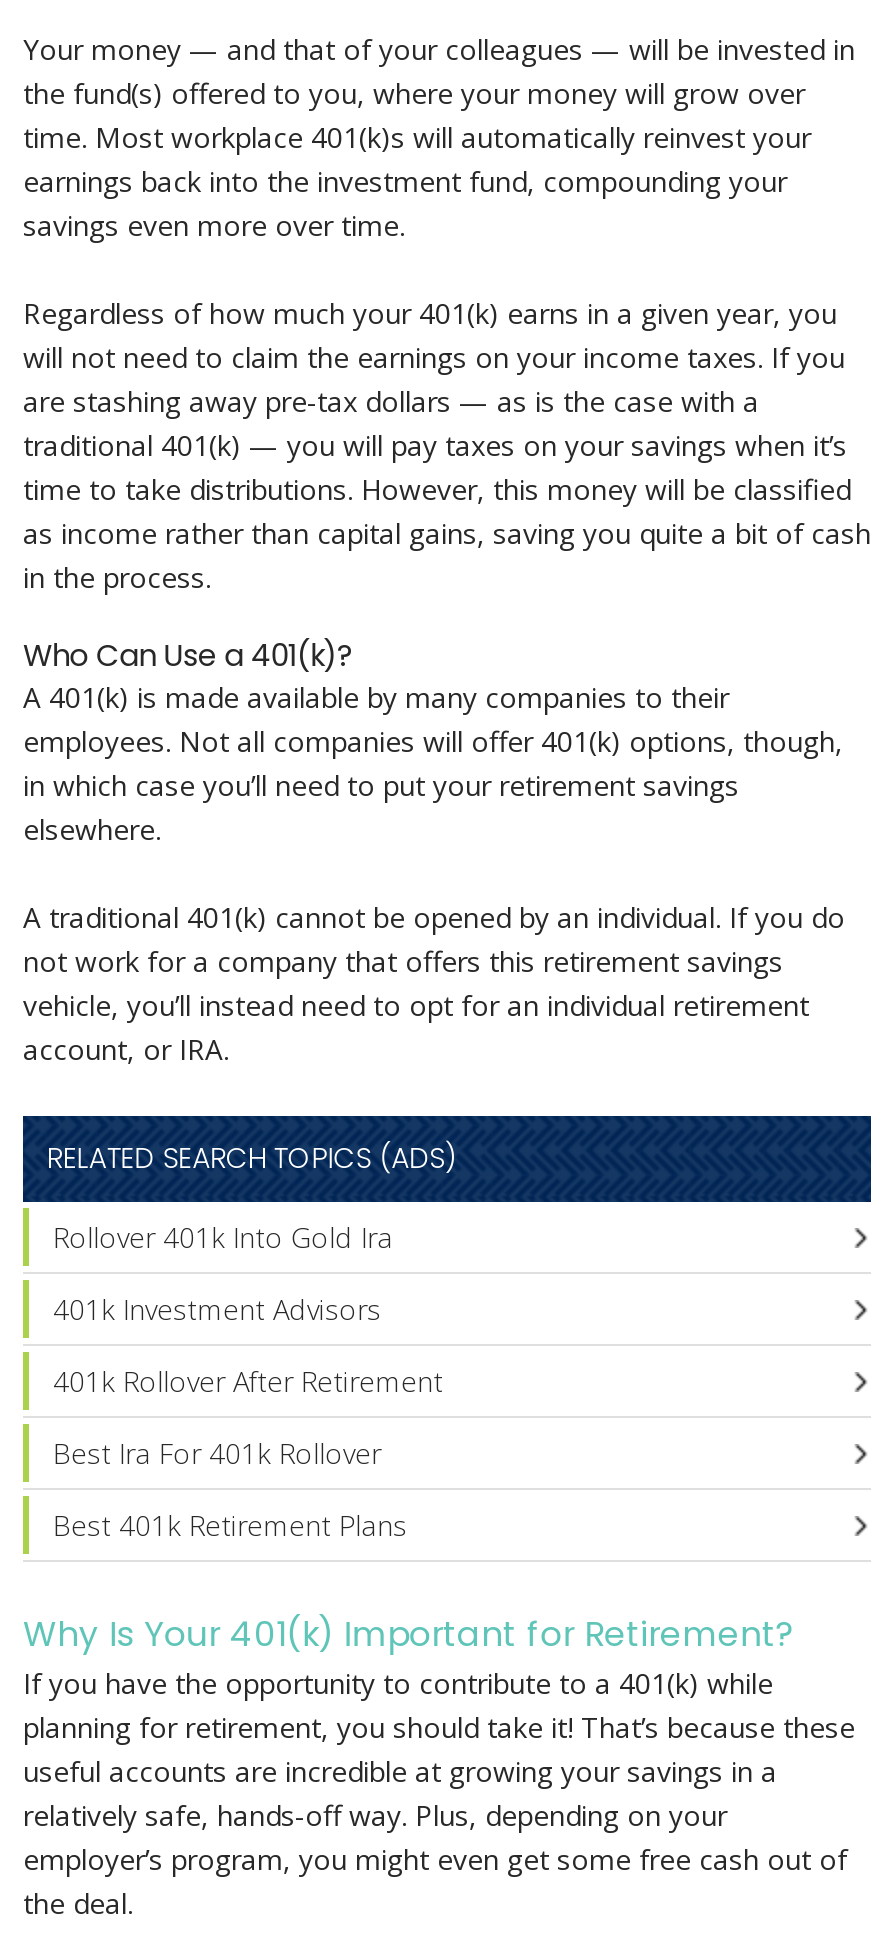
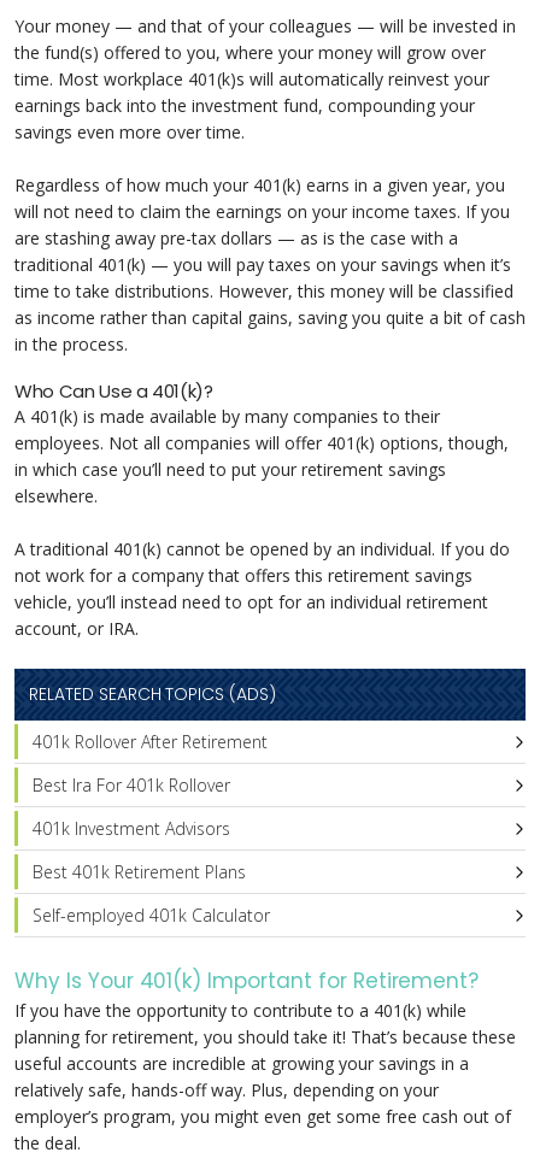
- Rollover 401k Into Gold Ira

moved down: 401k Investment Advisors

moved up: 401k Rollover After Retirement | Best Ira For 401k Rollover

moved up: Best 401k Retirement Plans

+ Self-employed 401k Calculator
